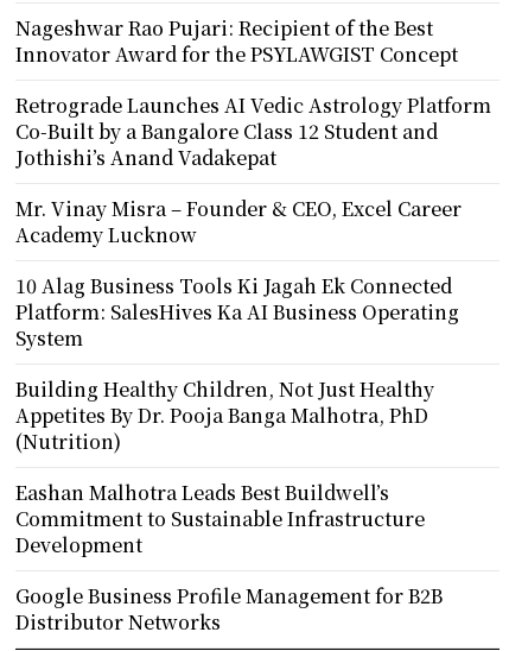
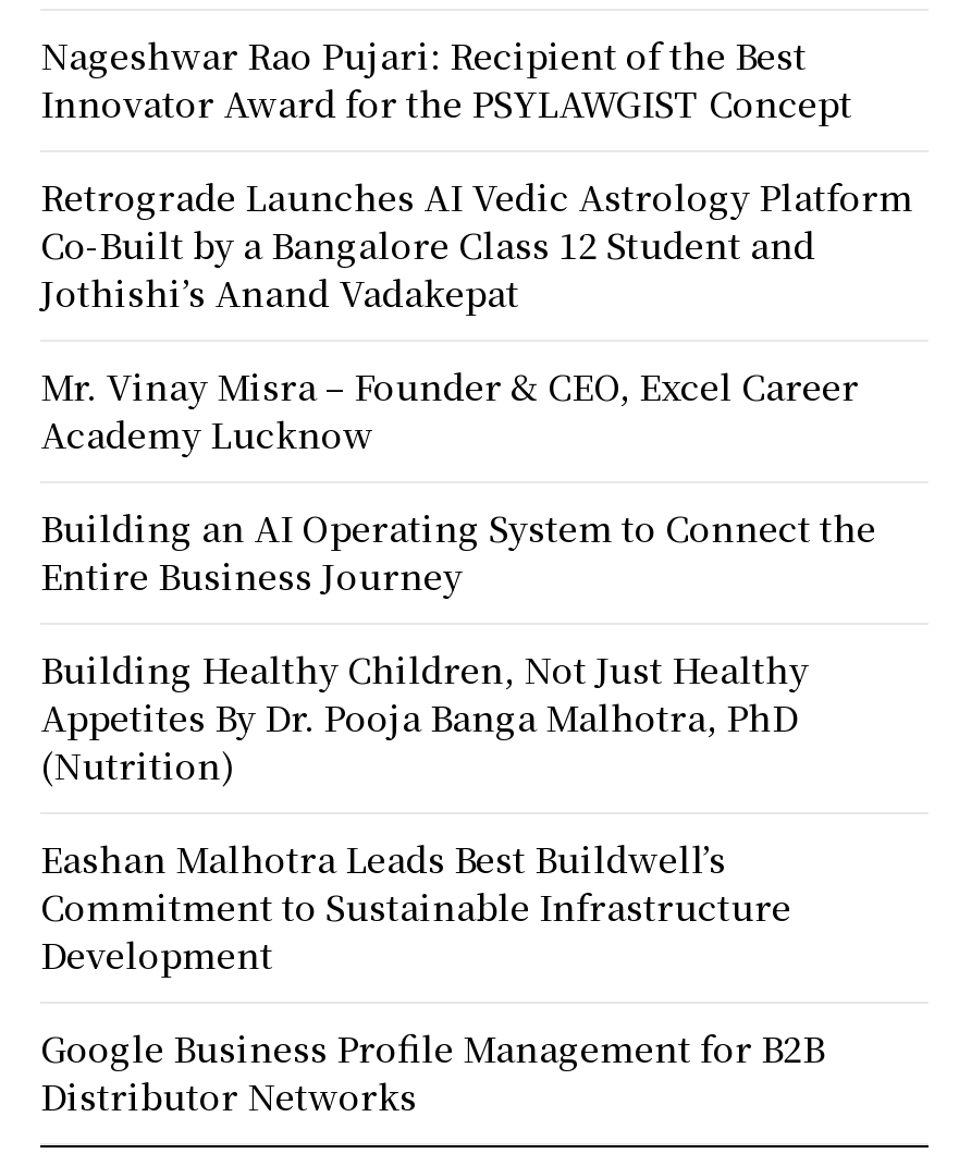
- 10 Alag Business Tools Ki Jagah Ek Connected
- Platform: SalesHives Ka AI Business Operating
- System
+ Building an AI Operating System to Connect the
+ Entire Business Journey
